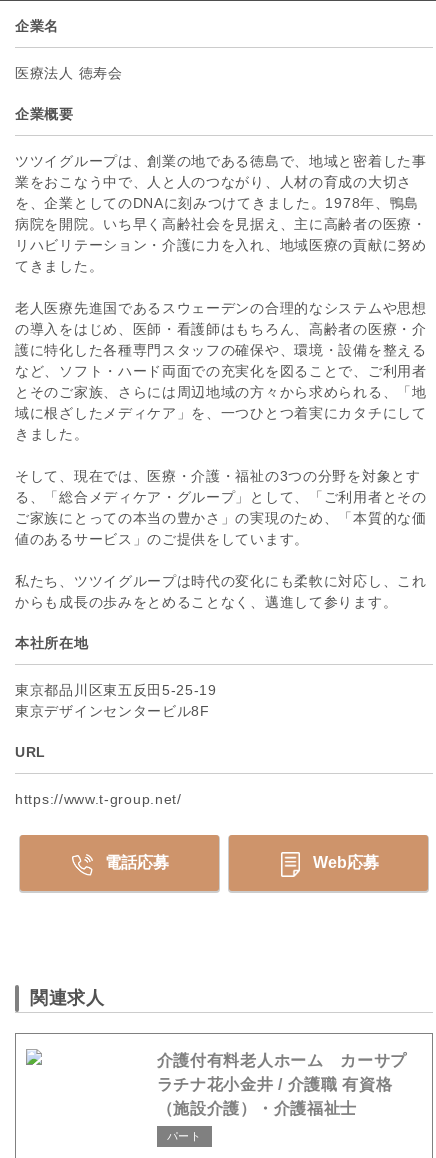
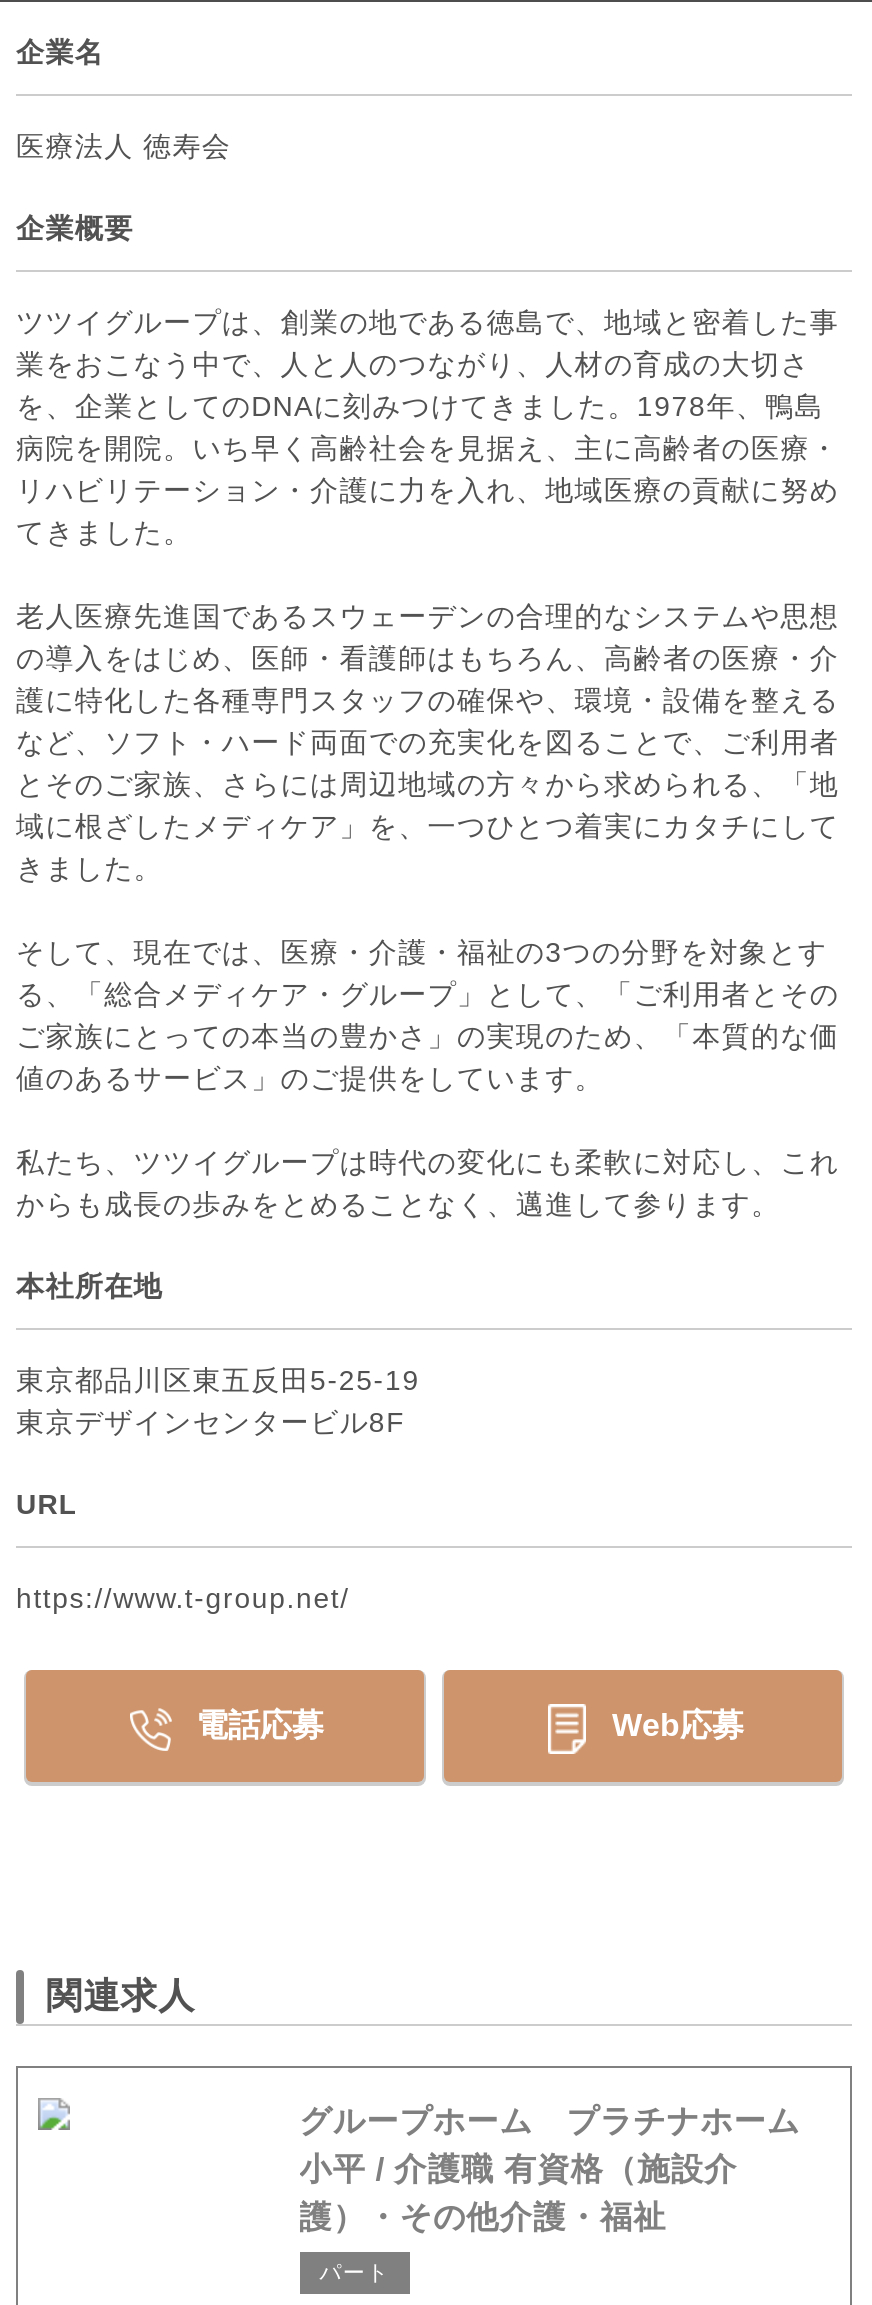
- 介護付有料老人ホーム カーサプ
- ラチナ花小金井 / 介護職 有資格
- （施設介護）・介護福祉士
+ グループホーム プラチナホーム
+ 小平 / 介護職 有資格（施設介
+ 護）・その他介護・福祉
